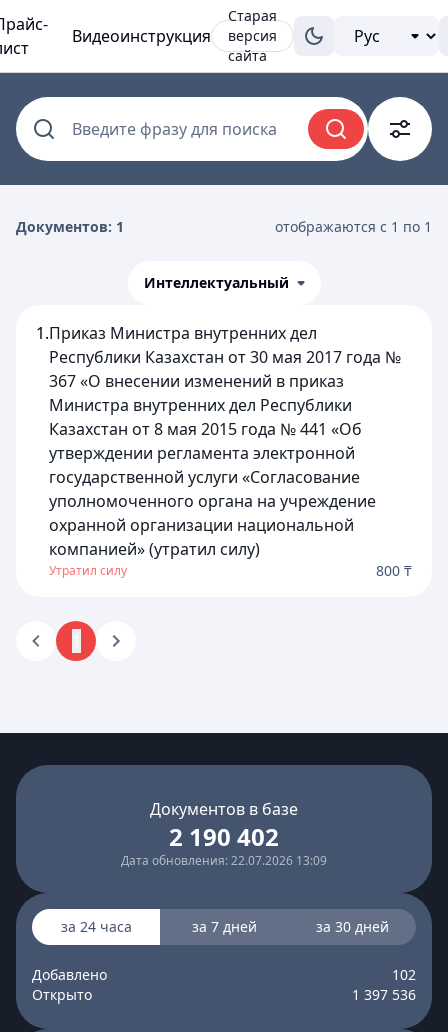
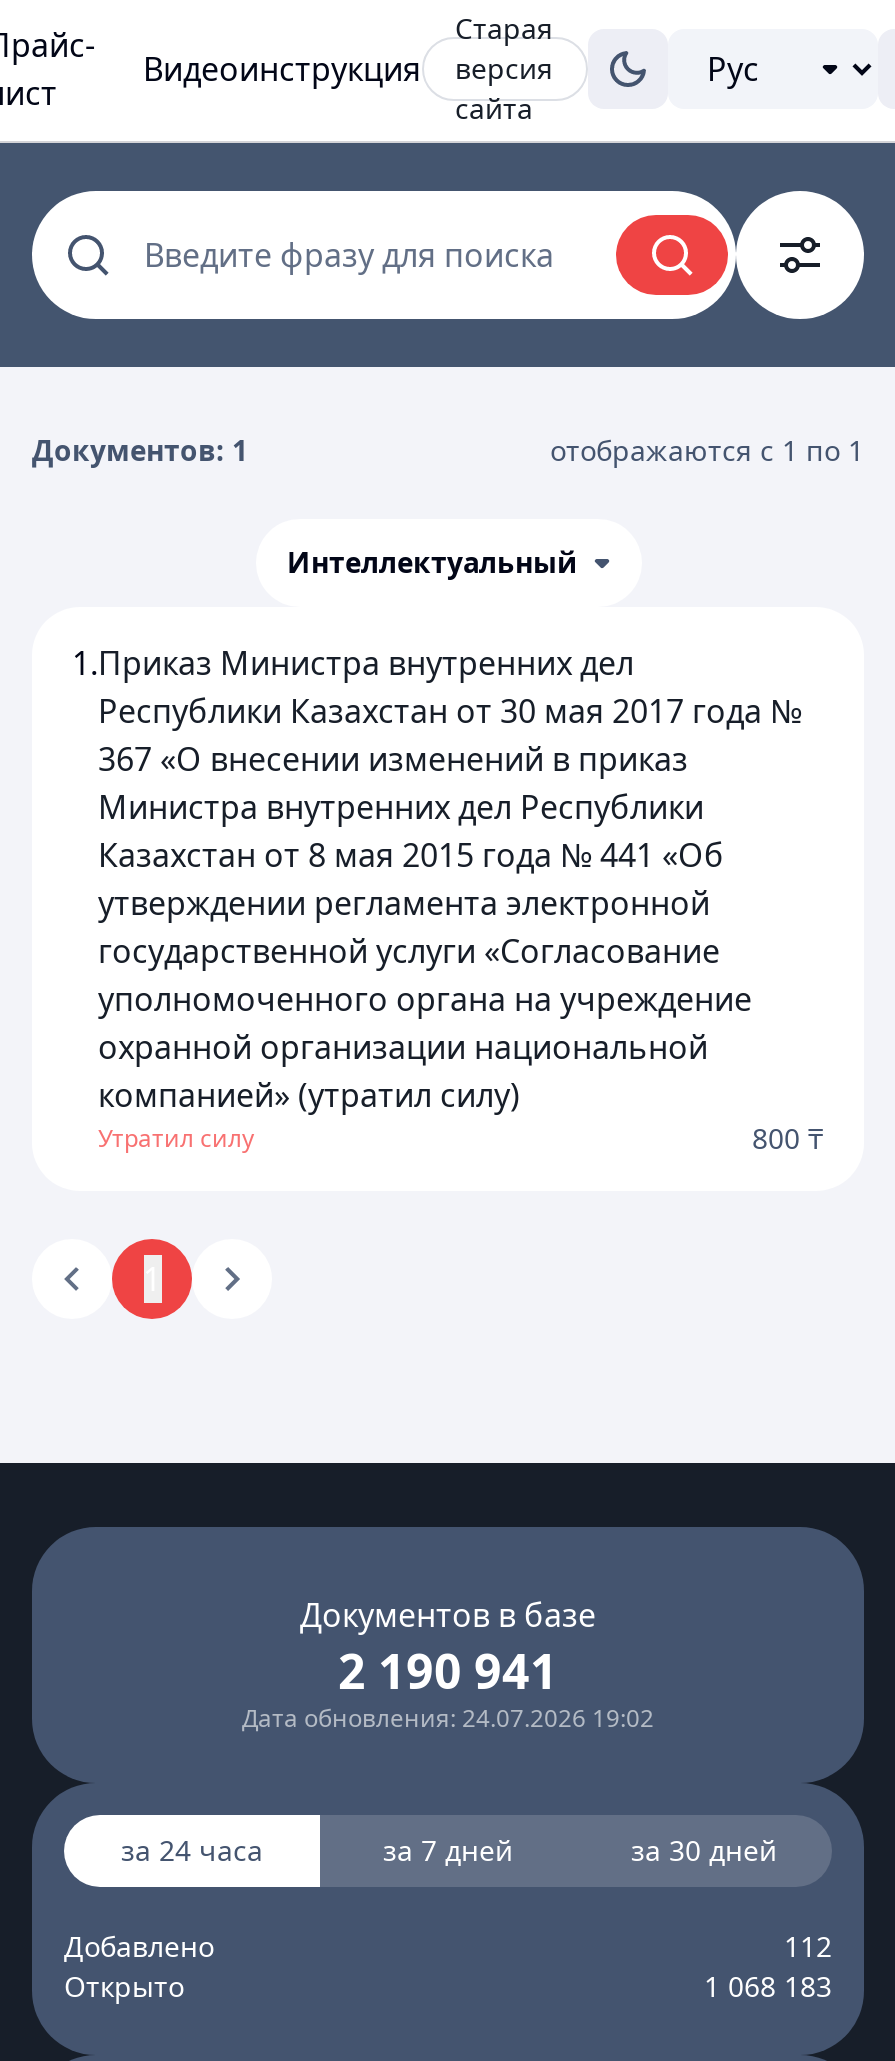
- 2 190 402
+ 2 190 941

- Дата обновления: 22.07.2026 13:09
+ Дата обновления: 24.07.2026 19:02

- 102
+ 112

- 1 397 536
+ 1 068 183
